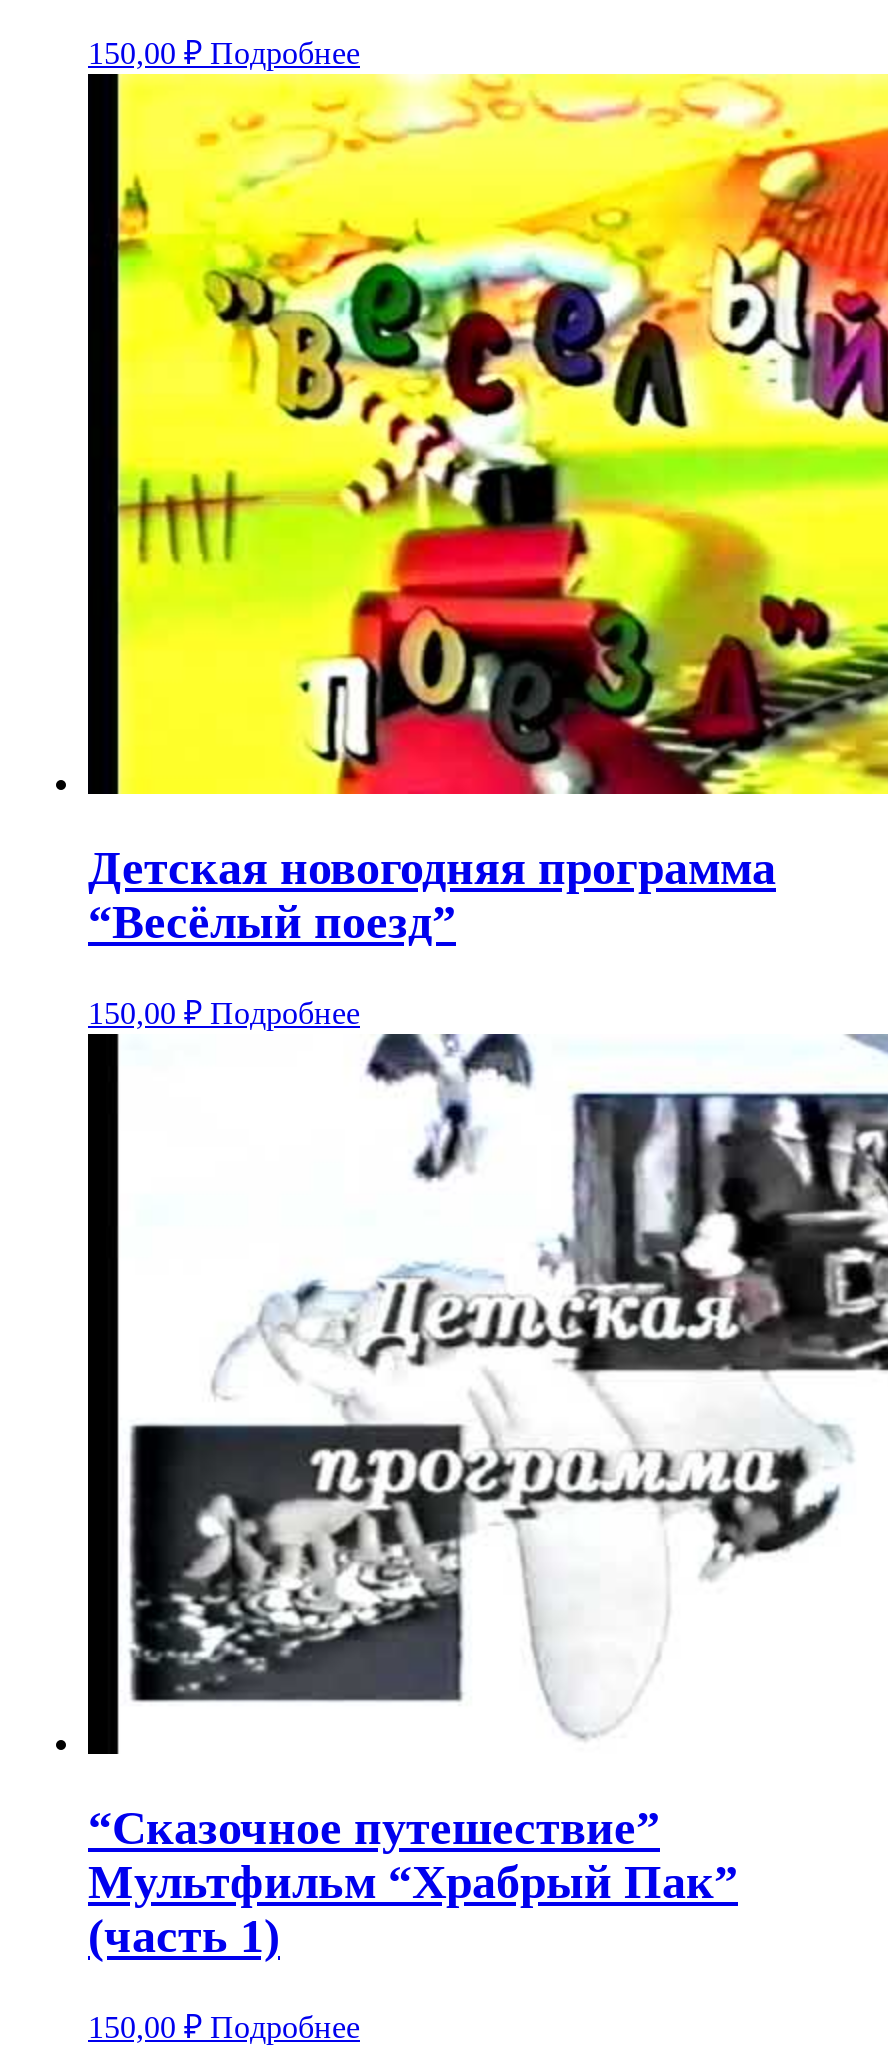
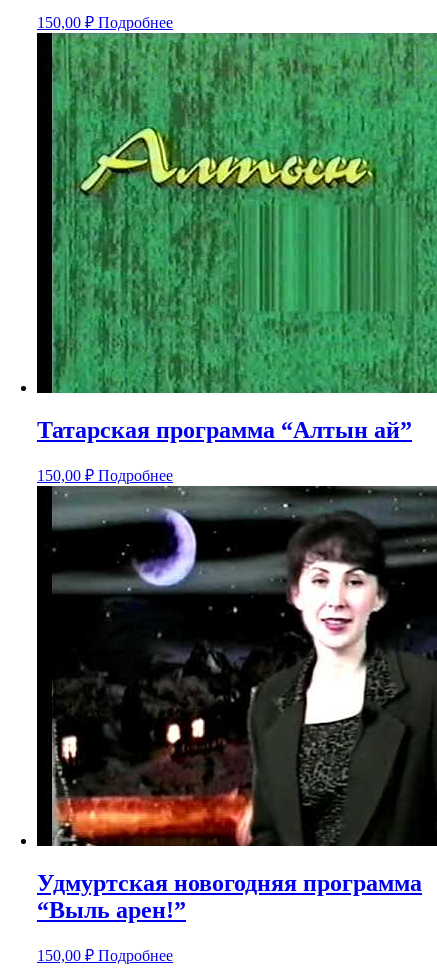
- [image]
- Детская новогодняя программа
- “Весёлый поезд”
+ [image]
+ Татарская программа “Алтын ай”

- [image]
- “Сказочное путешествие”
- Мультфильм “Храбрый Пак”
- (часть 1)
+ [image]
+ Удмуртская новогодняя программа
+ “Выль арен!”
